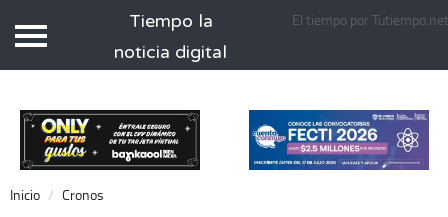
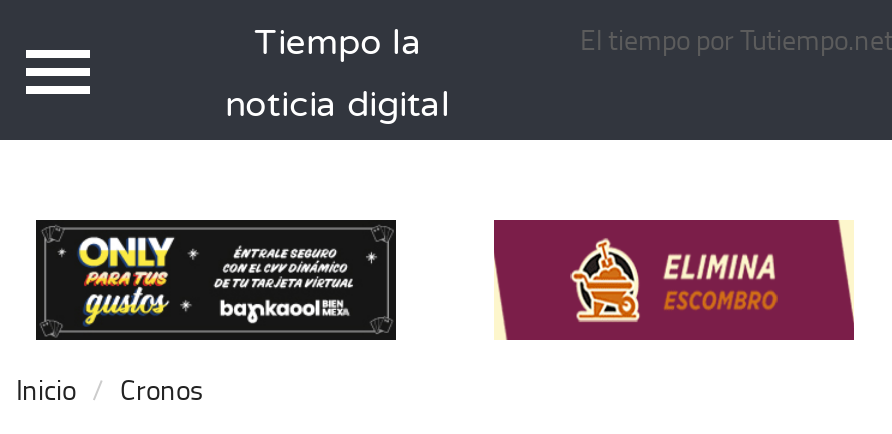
- [image]
+ [image]
